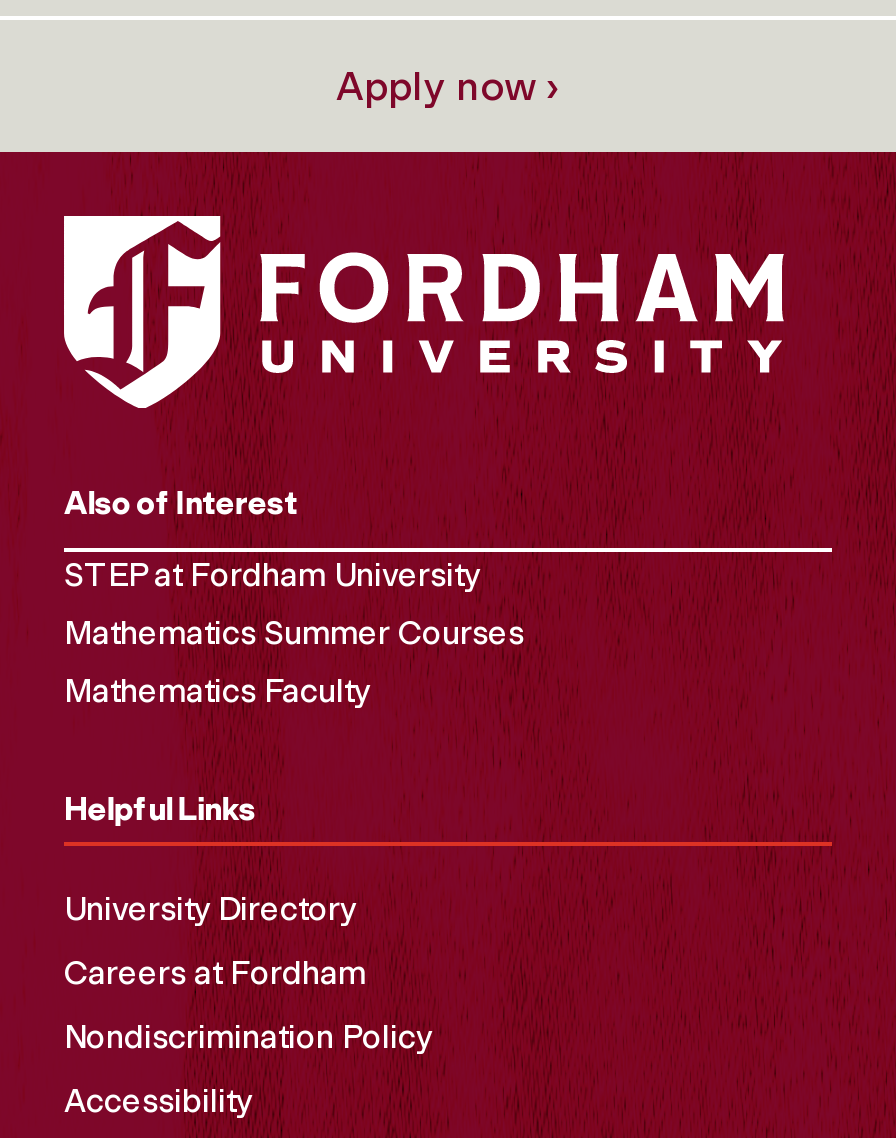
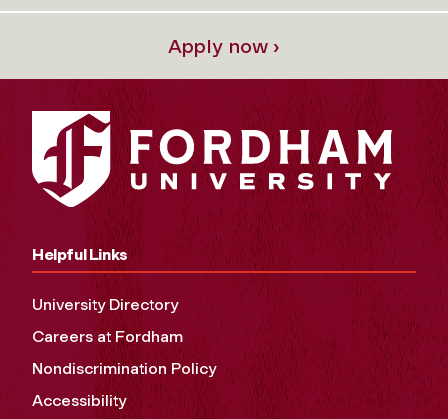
- Also of Interest
- STEP at Fordham University
- Mathematics Summer Courses
- Mathematics Faculty
